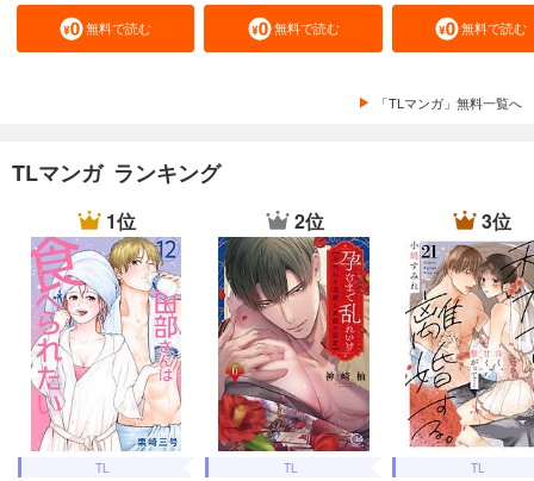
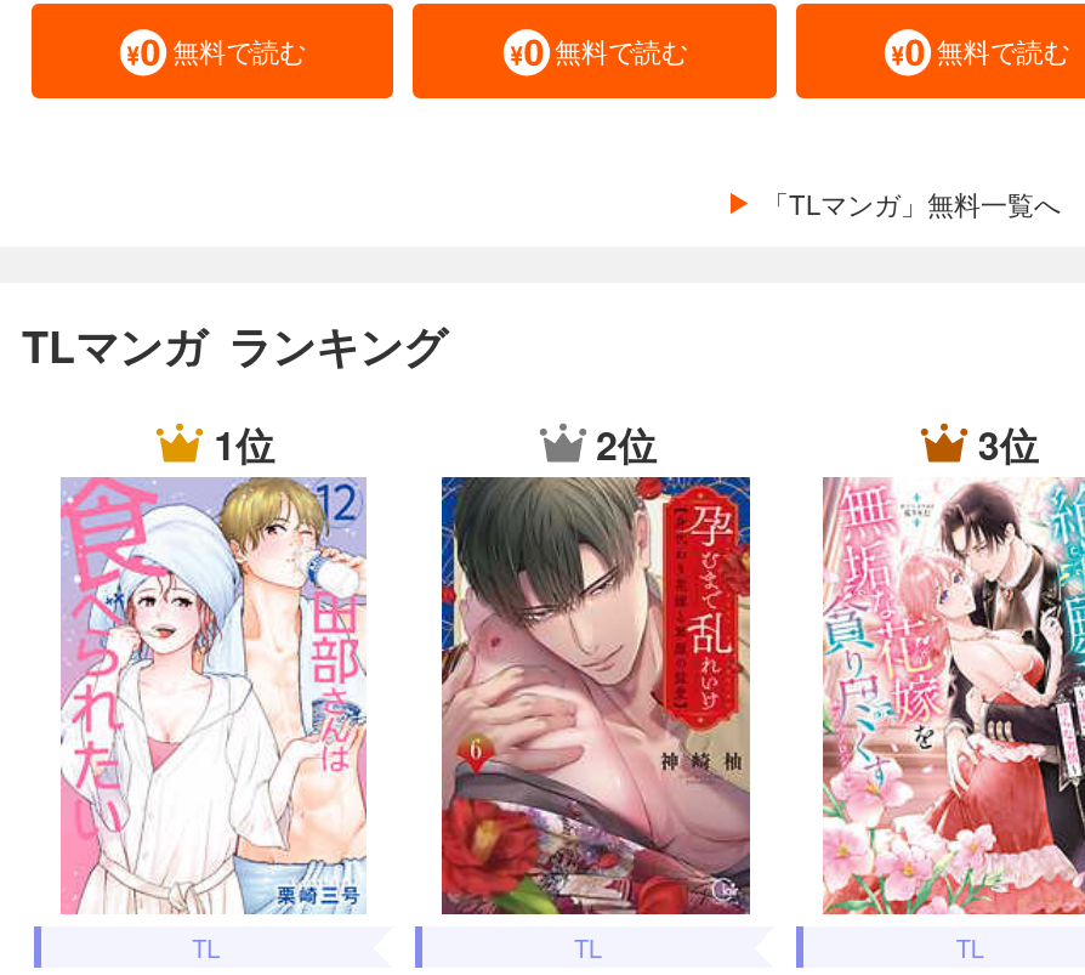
- [image]
+ [image]
